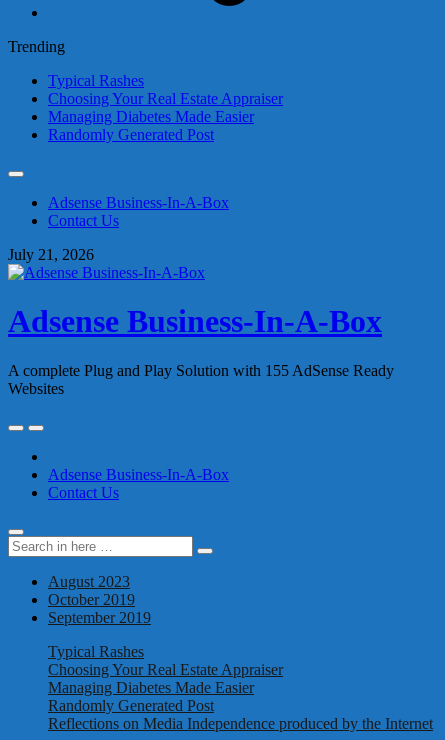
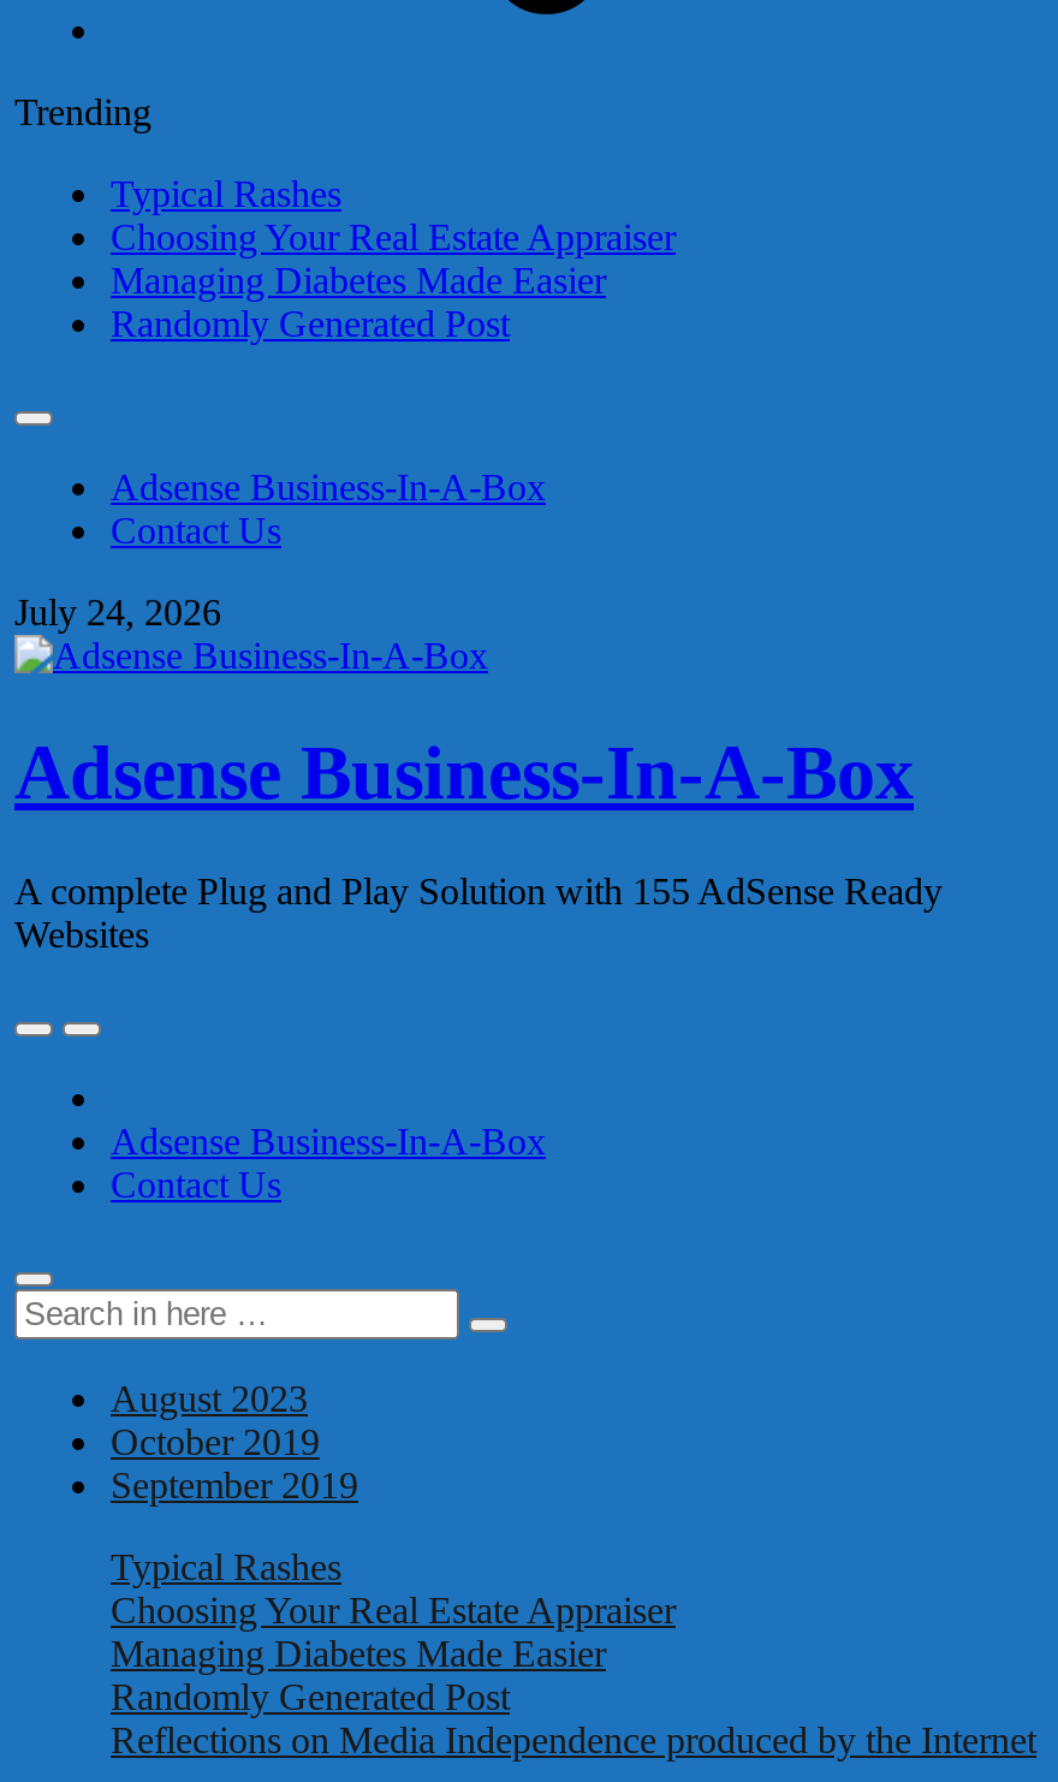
- July 21, 2026
+ July 24, 2026
